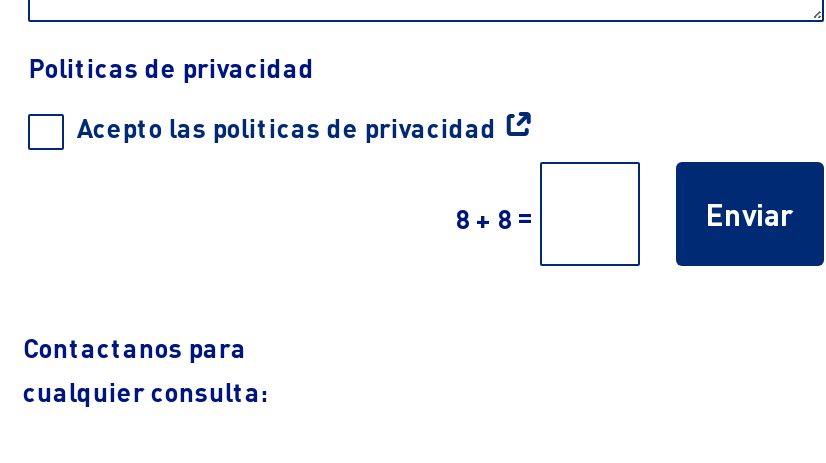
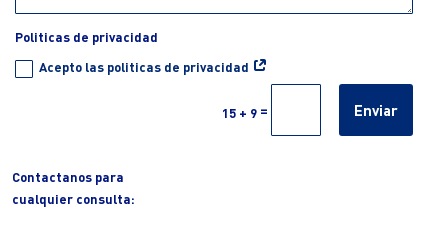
- 8 + 8 =
+ 15 + 9 =
